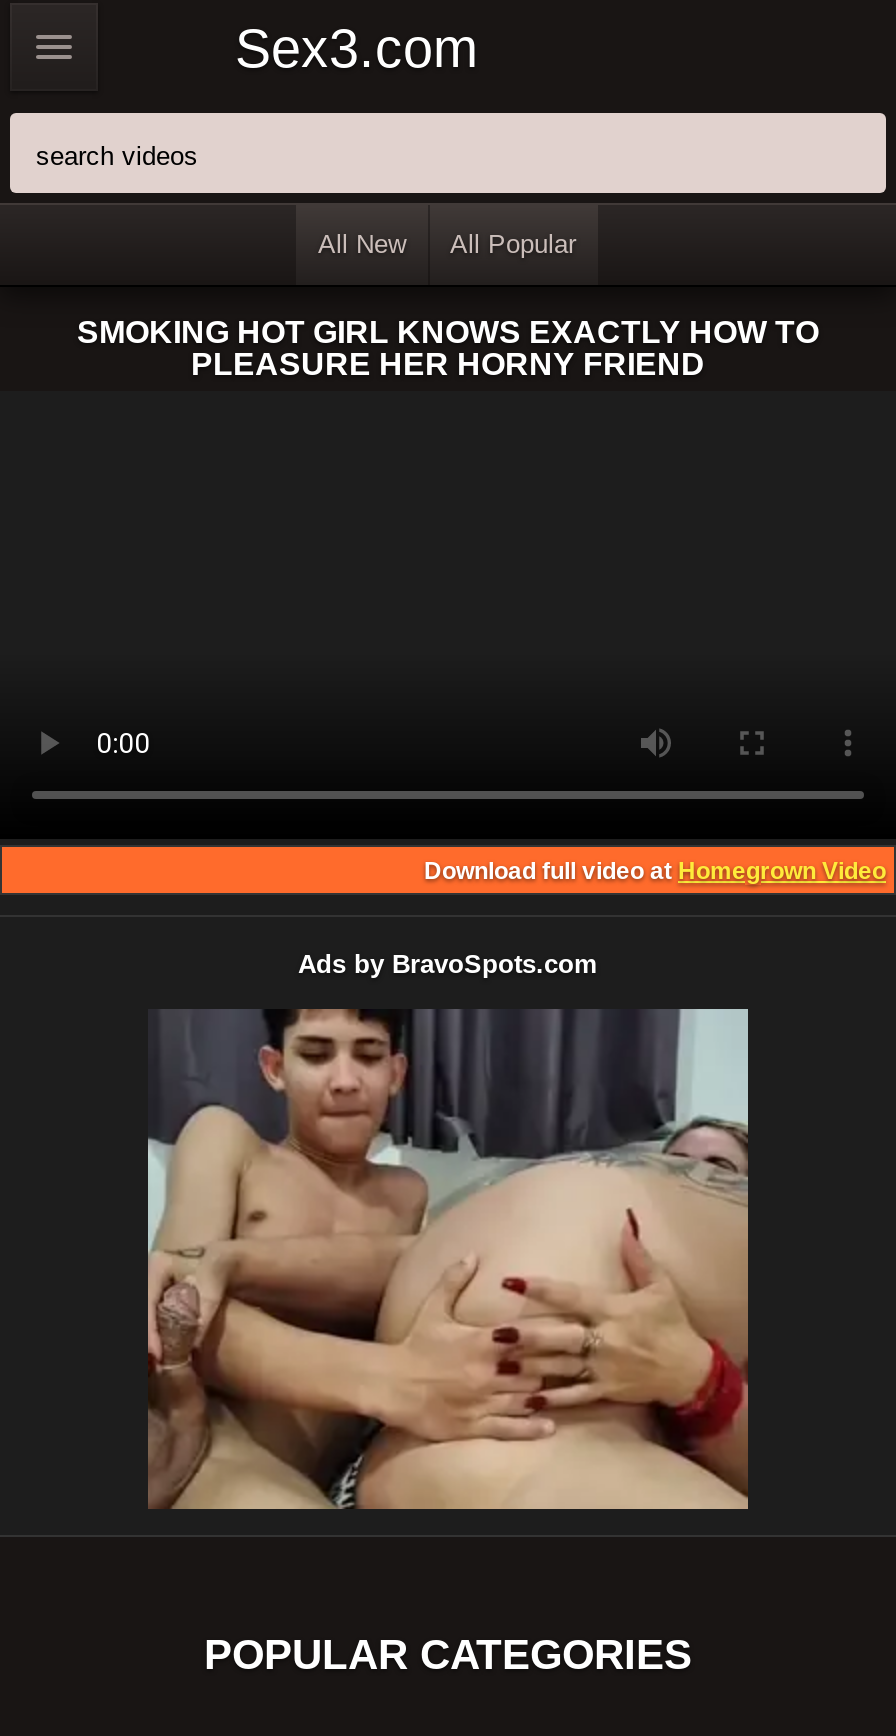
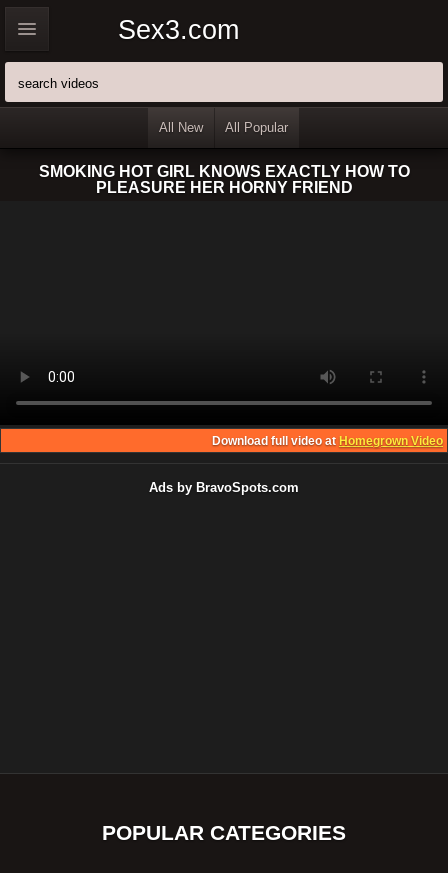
- [image]
